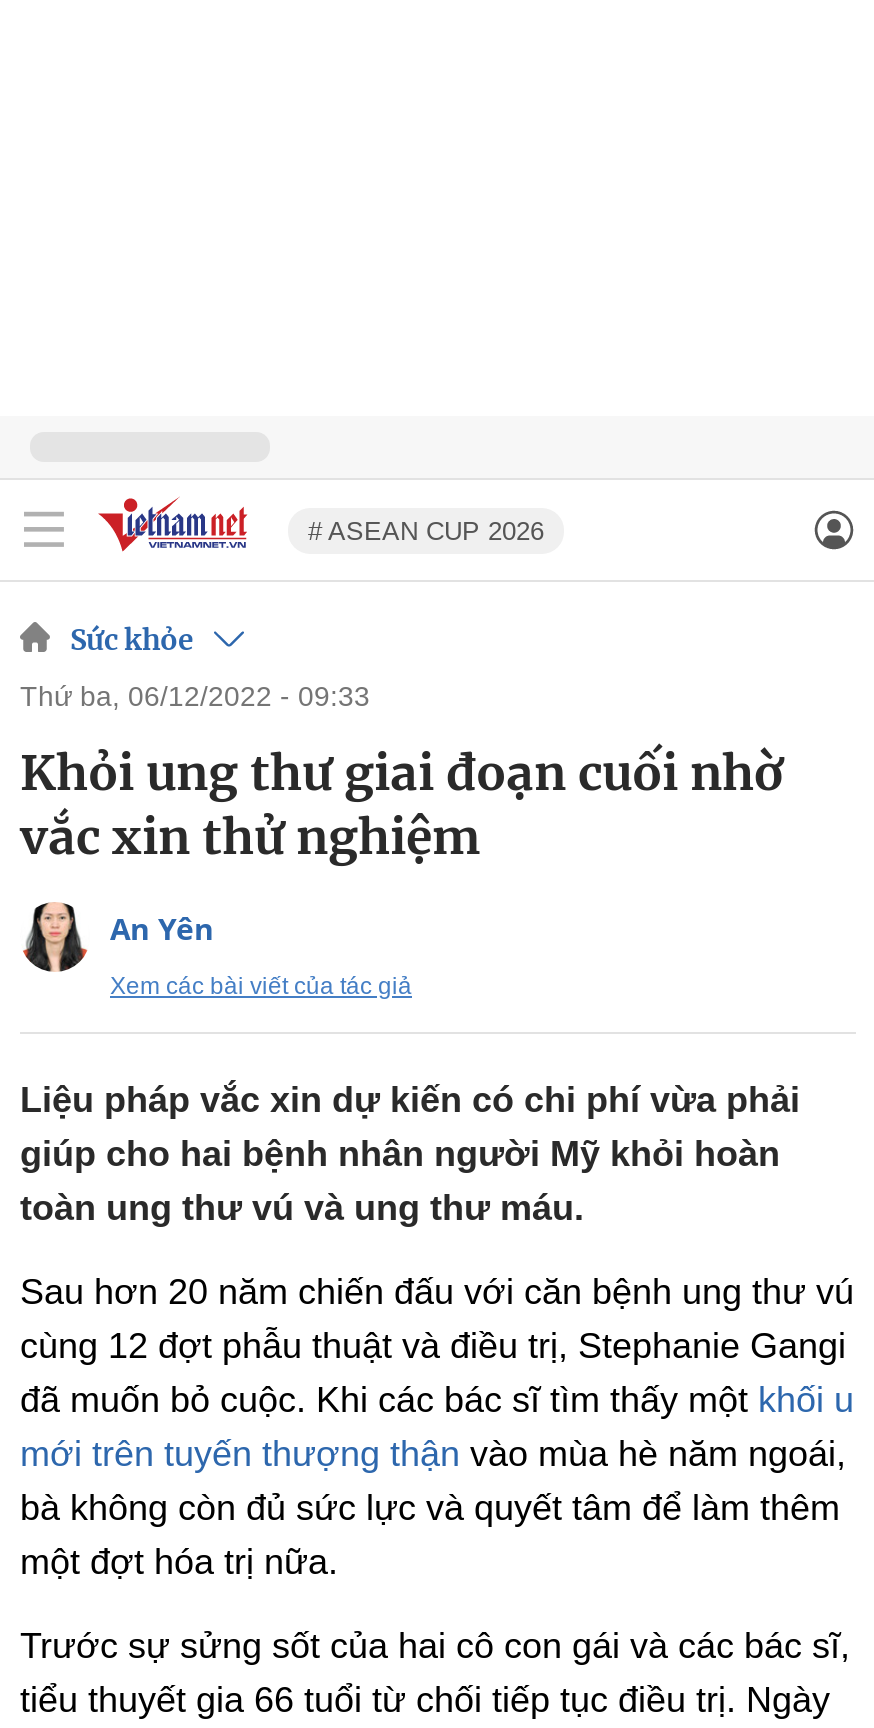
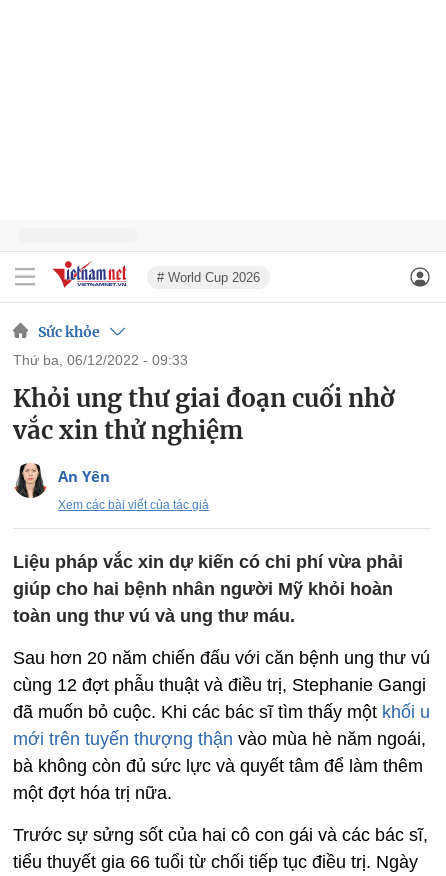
- # ASEAN CUP 2026
+ # World Cup 2026
